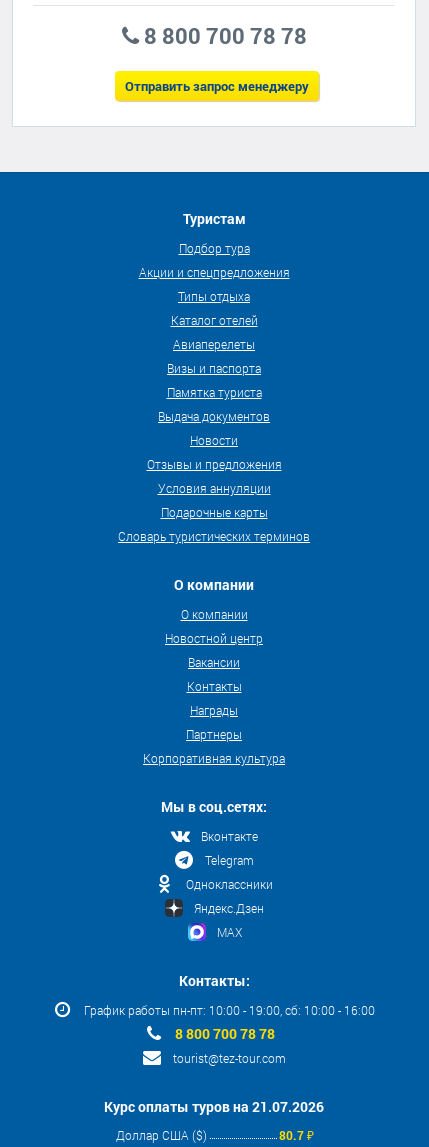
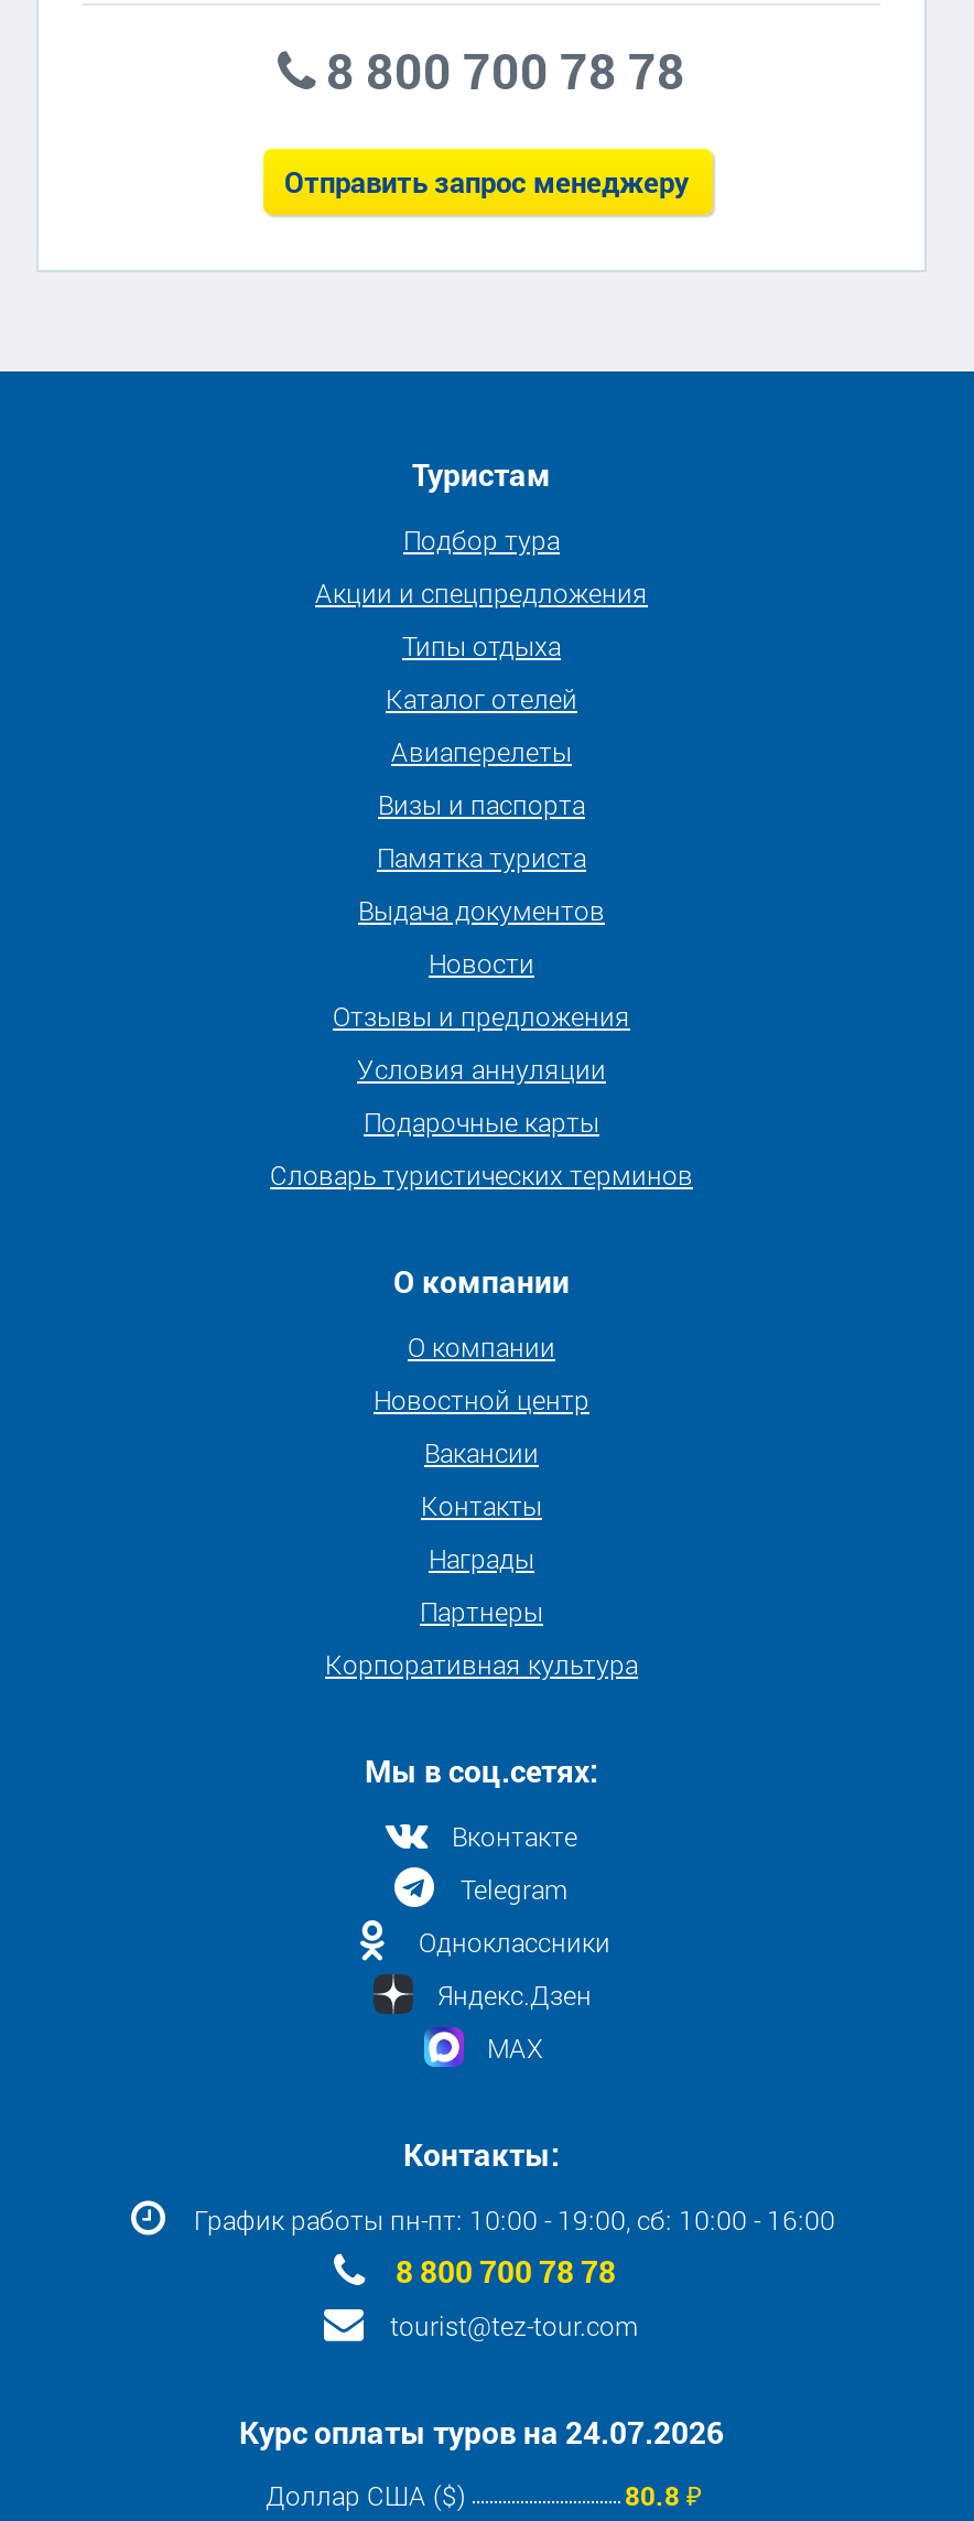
- Курс оплаты туров на 21.07.2026
+ Курс оплаты туров на 24.07.2026

- 80.7 ₽
+ 80.8 ₽
